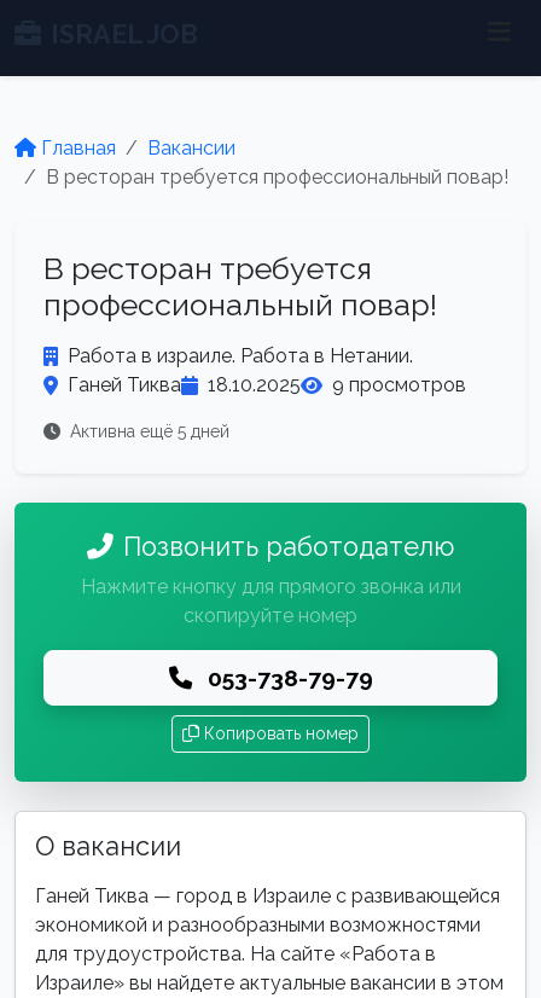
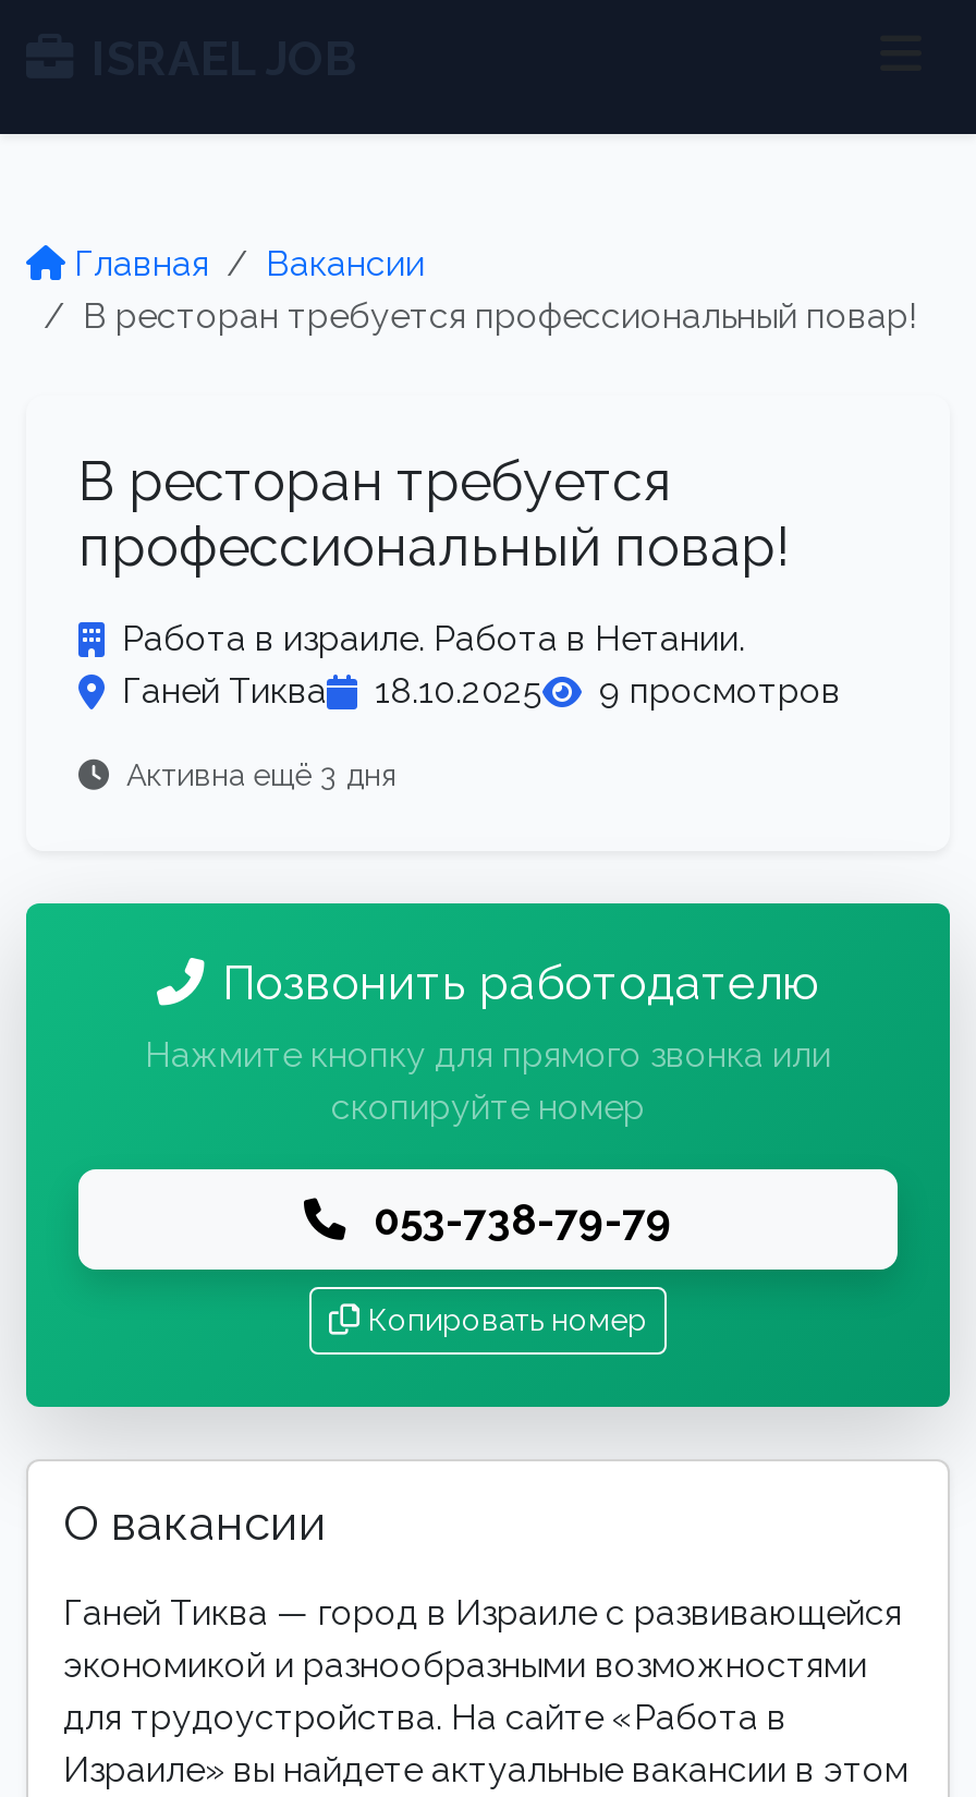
- Активна ещё 5 дней
+ Активна ещё 3 дня
